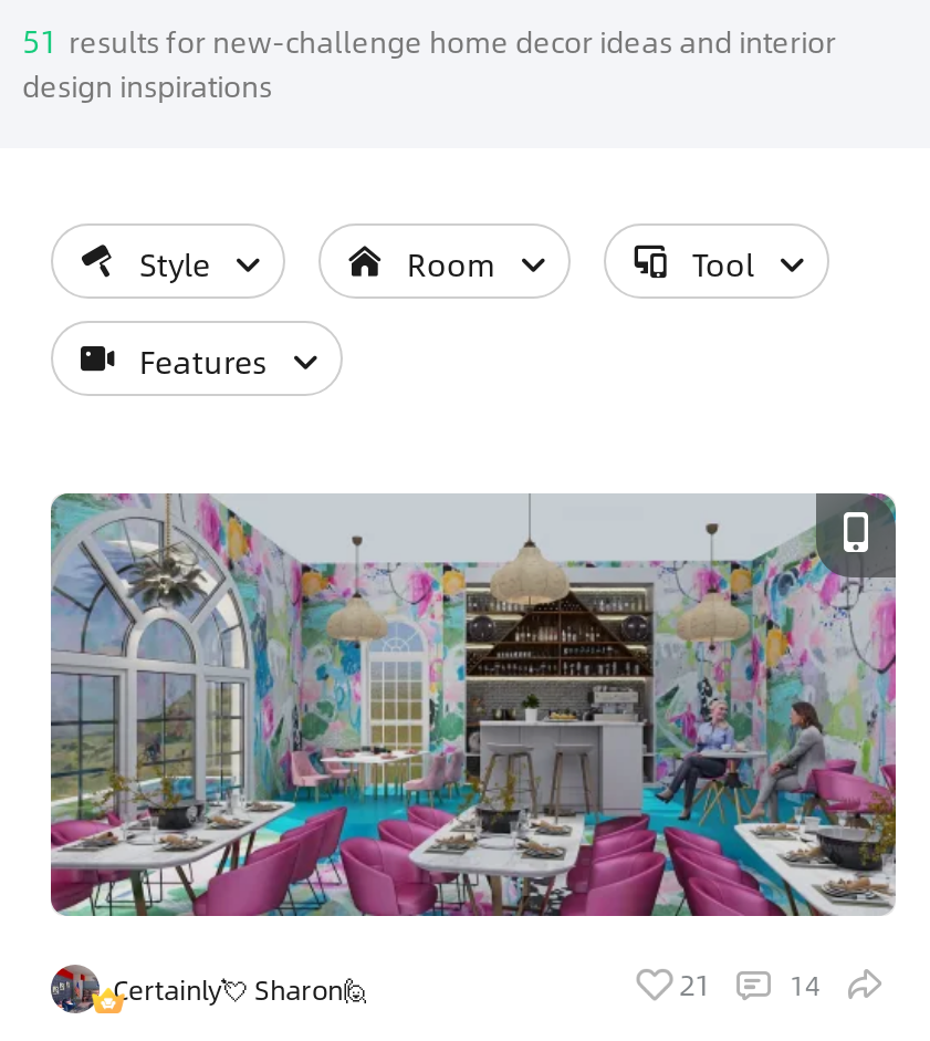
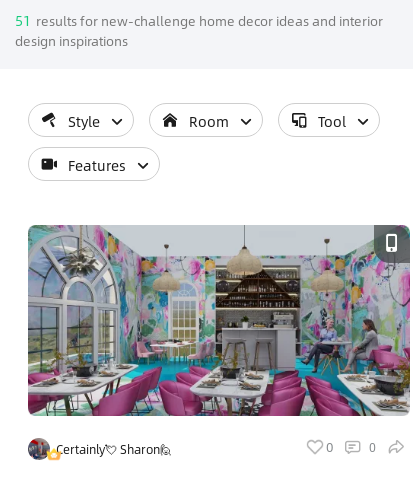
- 21
+ 0

- 14
+ 0
